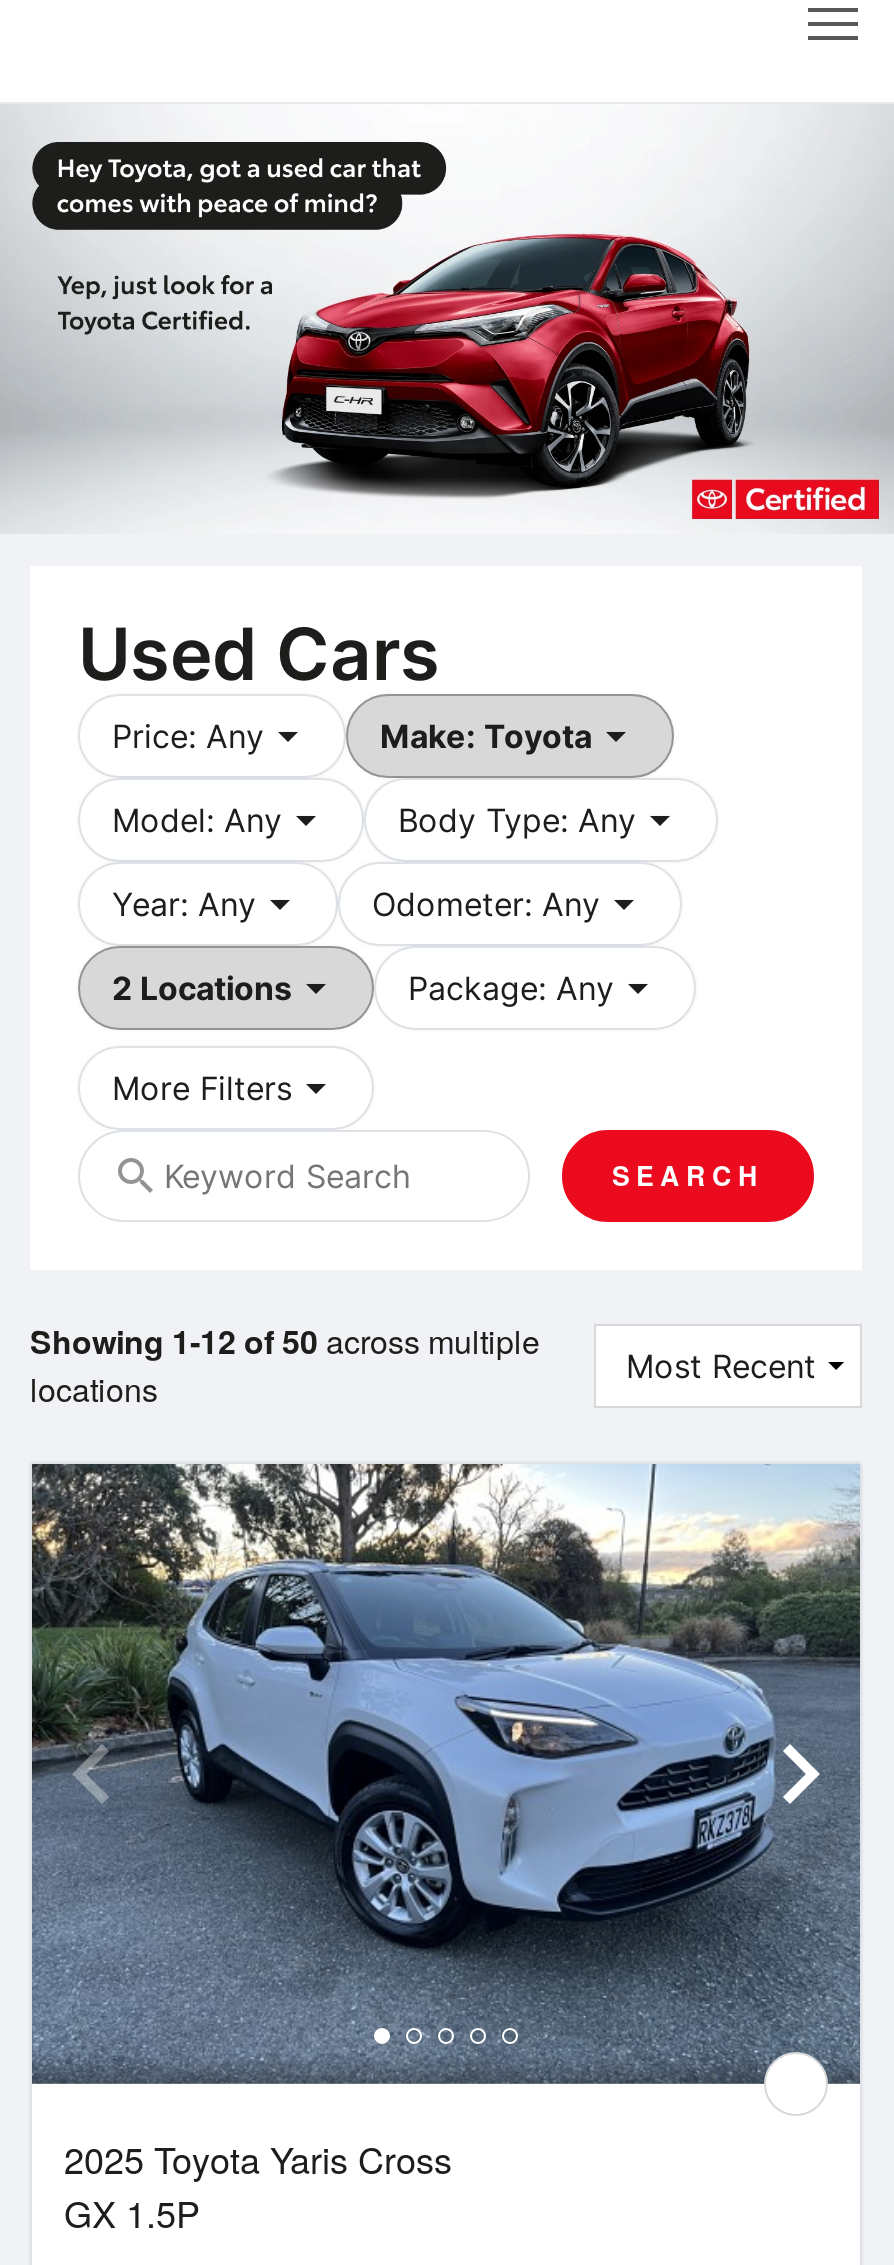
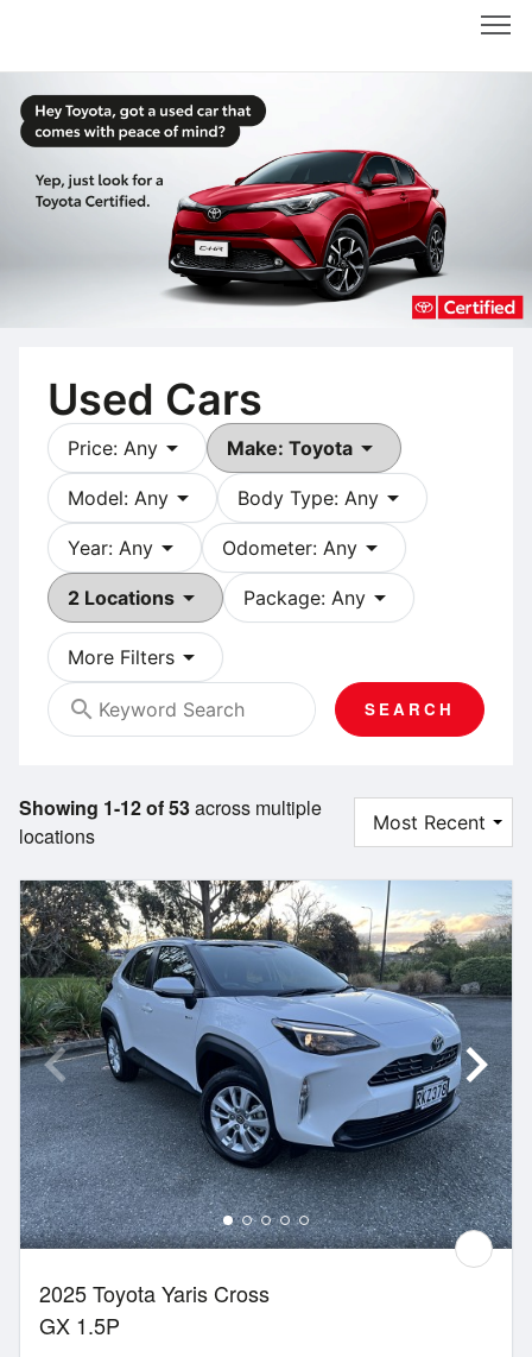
- Showing 1-12 of 50 across multiple
+ Showing 1-12 of 53 across multiple
